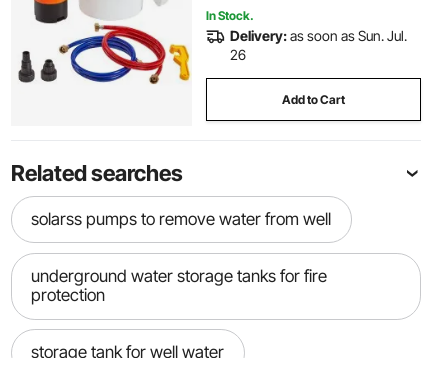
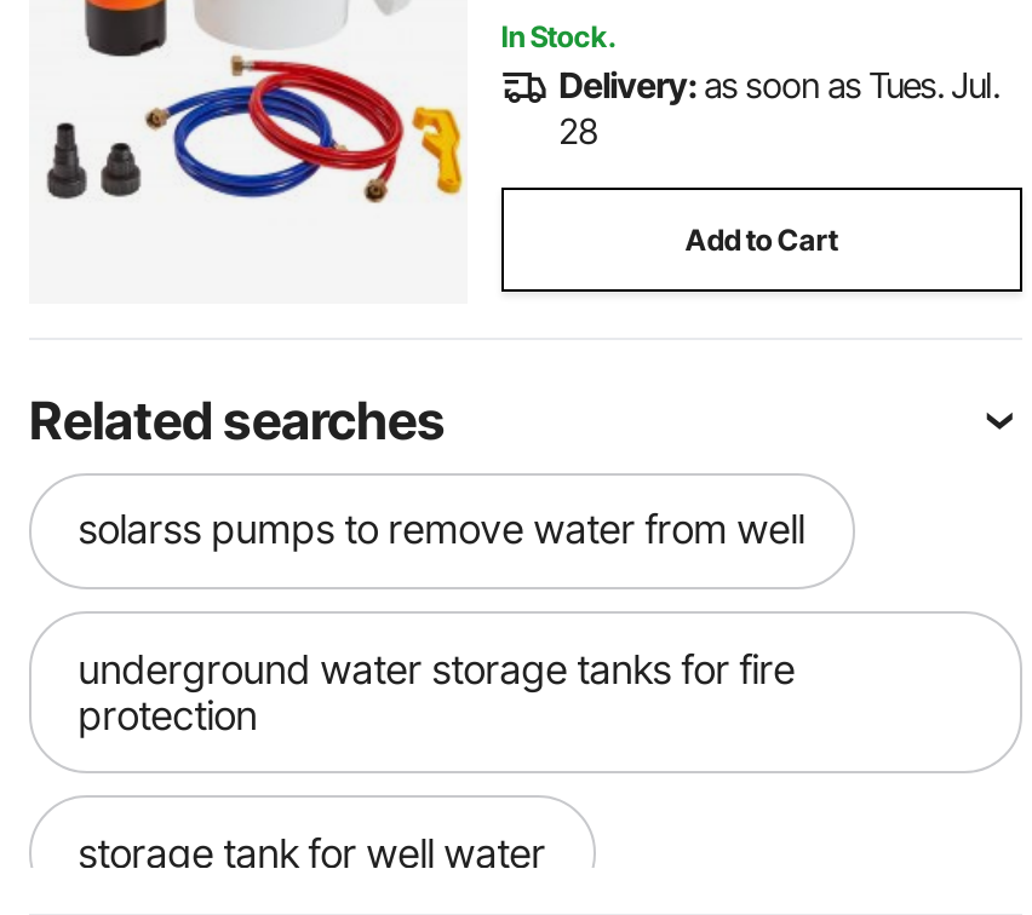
- Delivery: as soon as Sun. Jul.
+ Delivery: as soon as Tues. Jul.

- 26
+ 28
